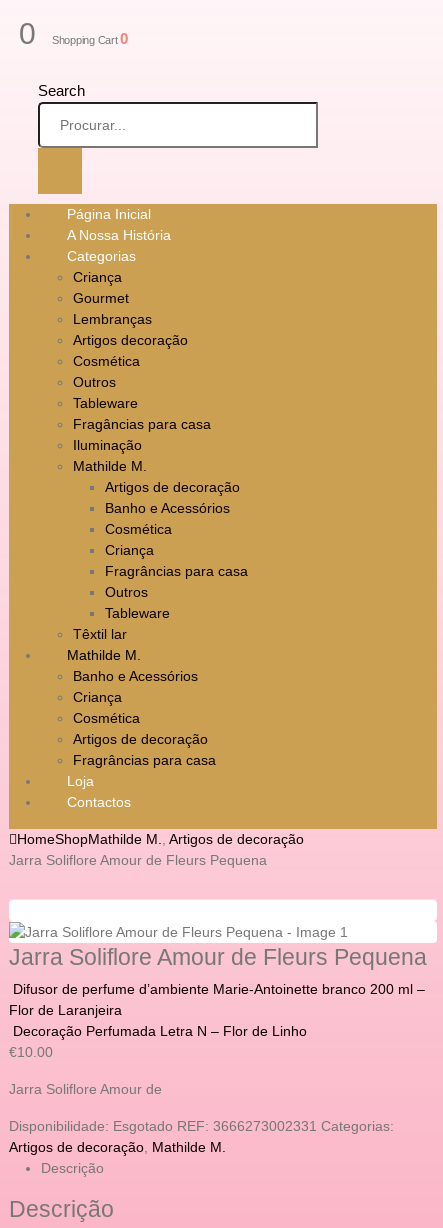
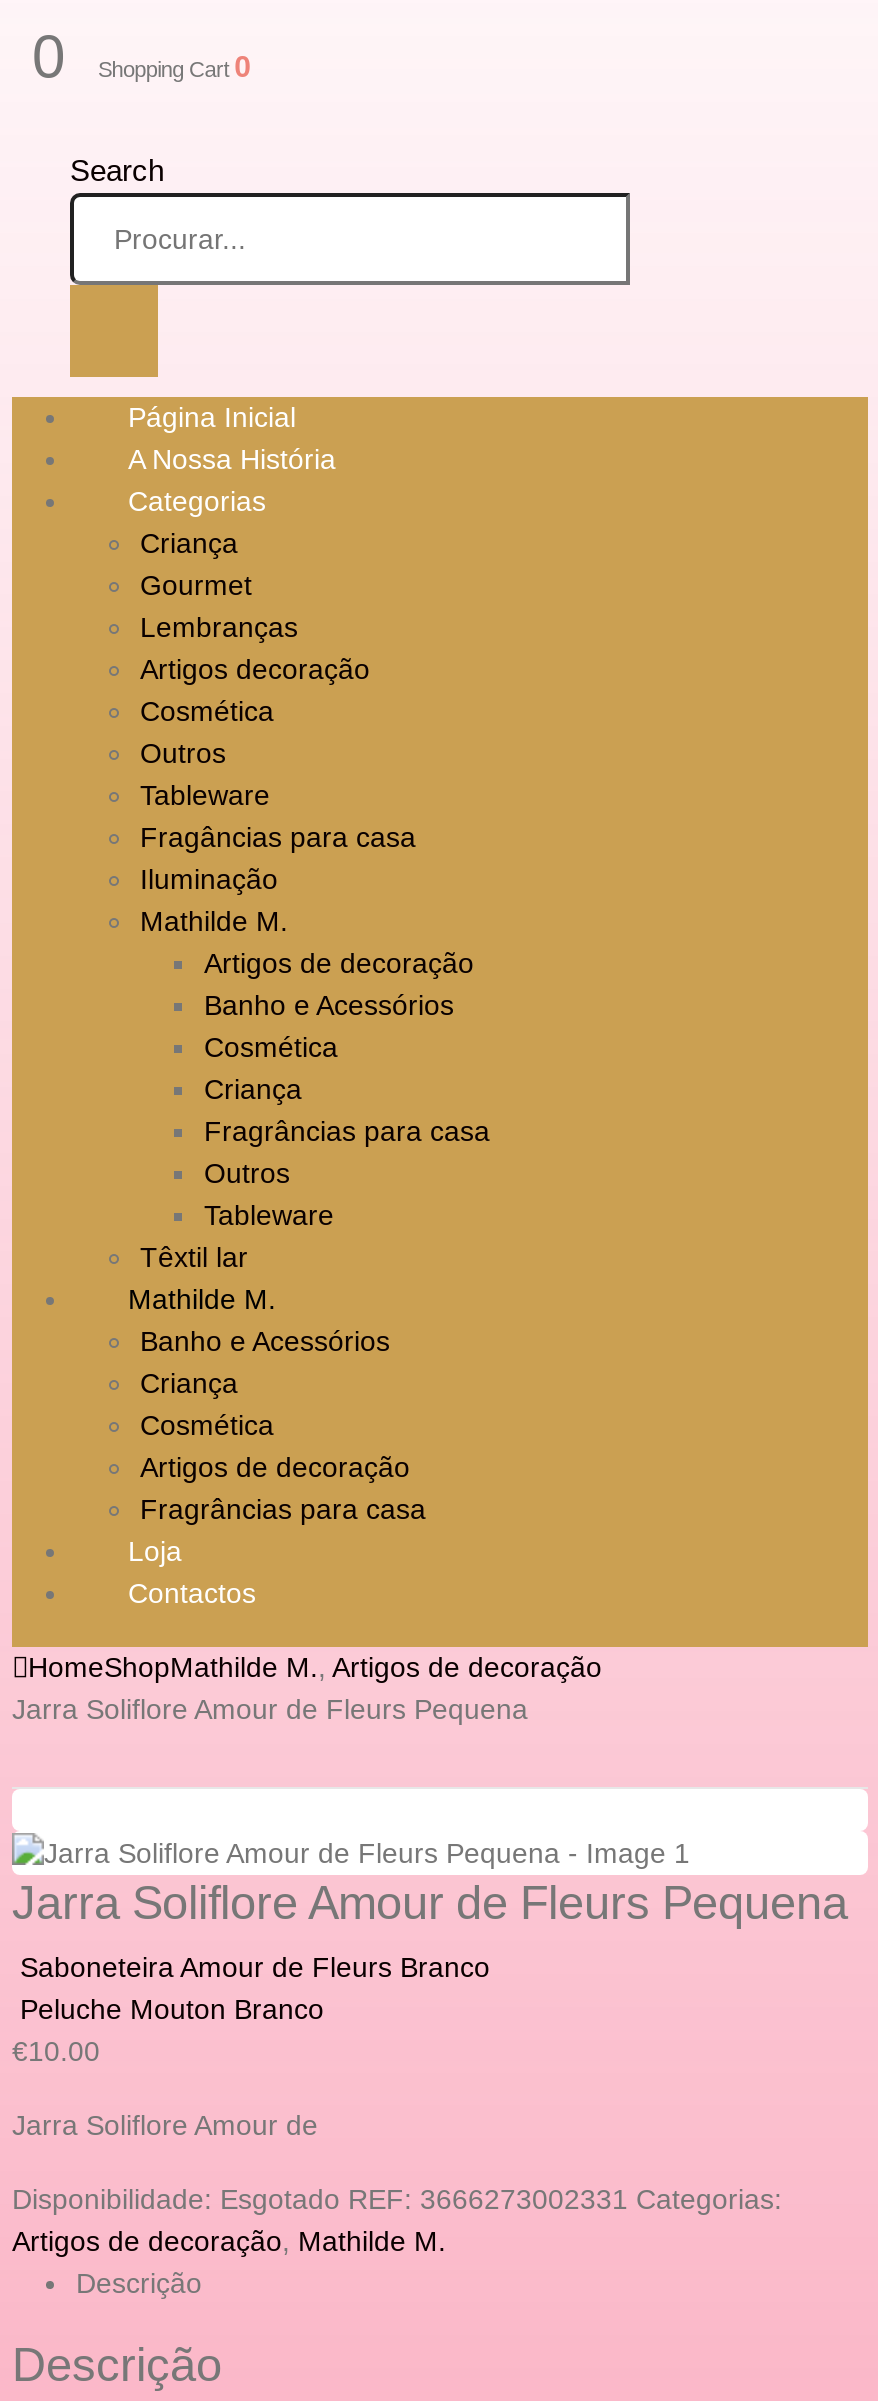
- Difusor de perfume d’ambiente Marie-Antoinette branco 200 ml –
- Flor de Laranjeira
- Decoração Perfumada Letra N – Flor de Linho
+ Saboneteira Amour de Fleurs Branco
+ Peluche Mouton Branco
